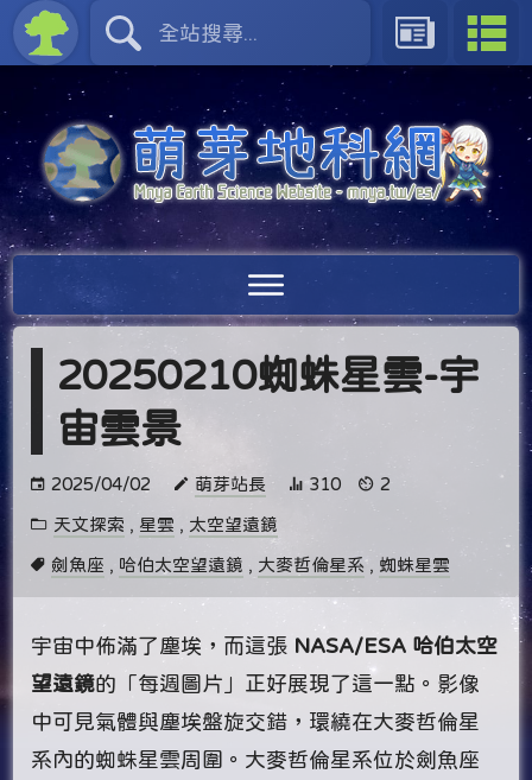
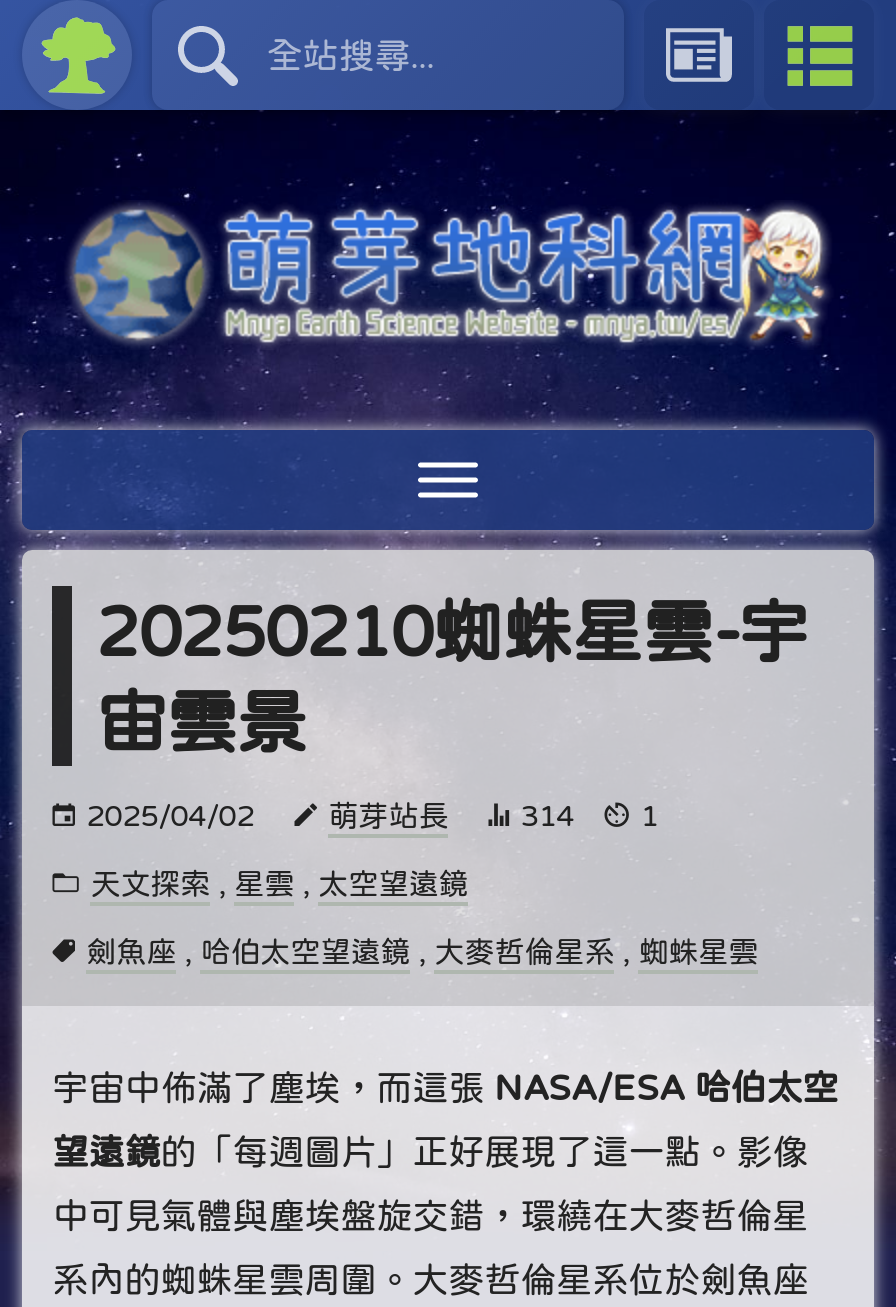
- 310
+ 314

- 2
+ 1
